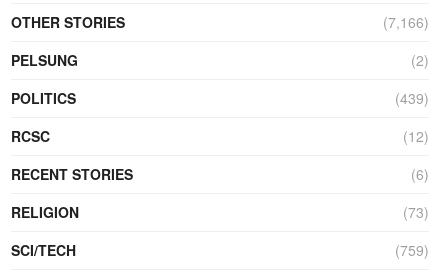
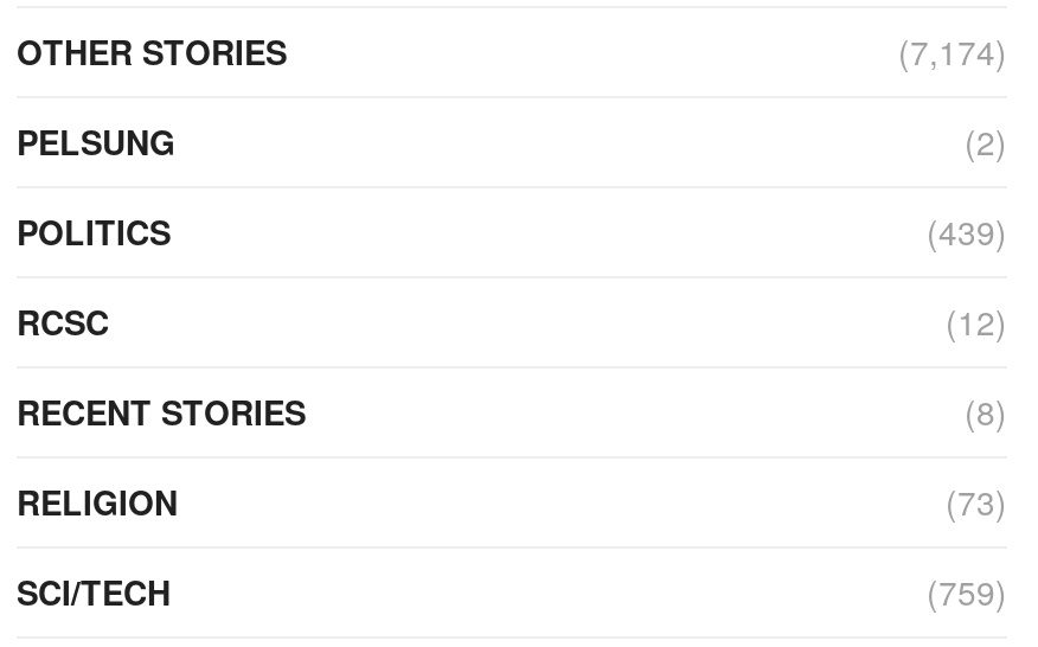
- (7,166)
+ (7,174)

- (6)
+ (8)
